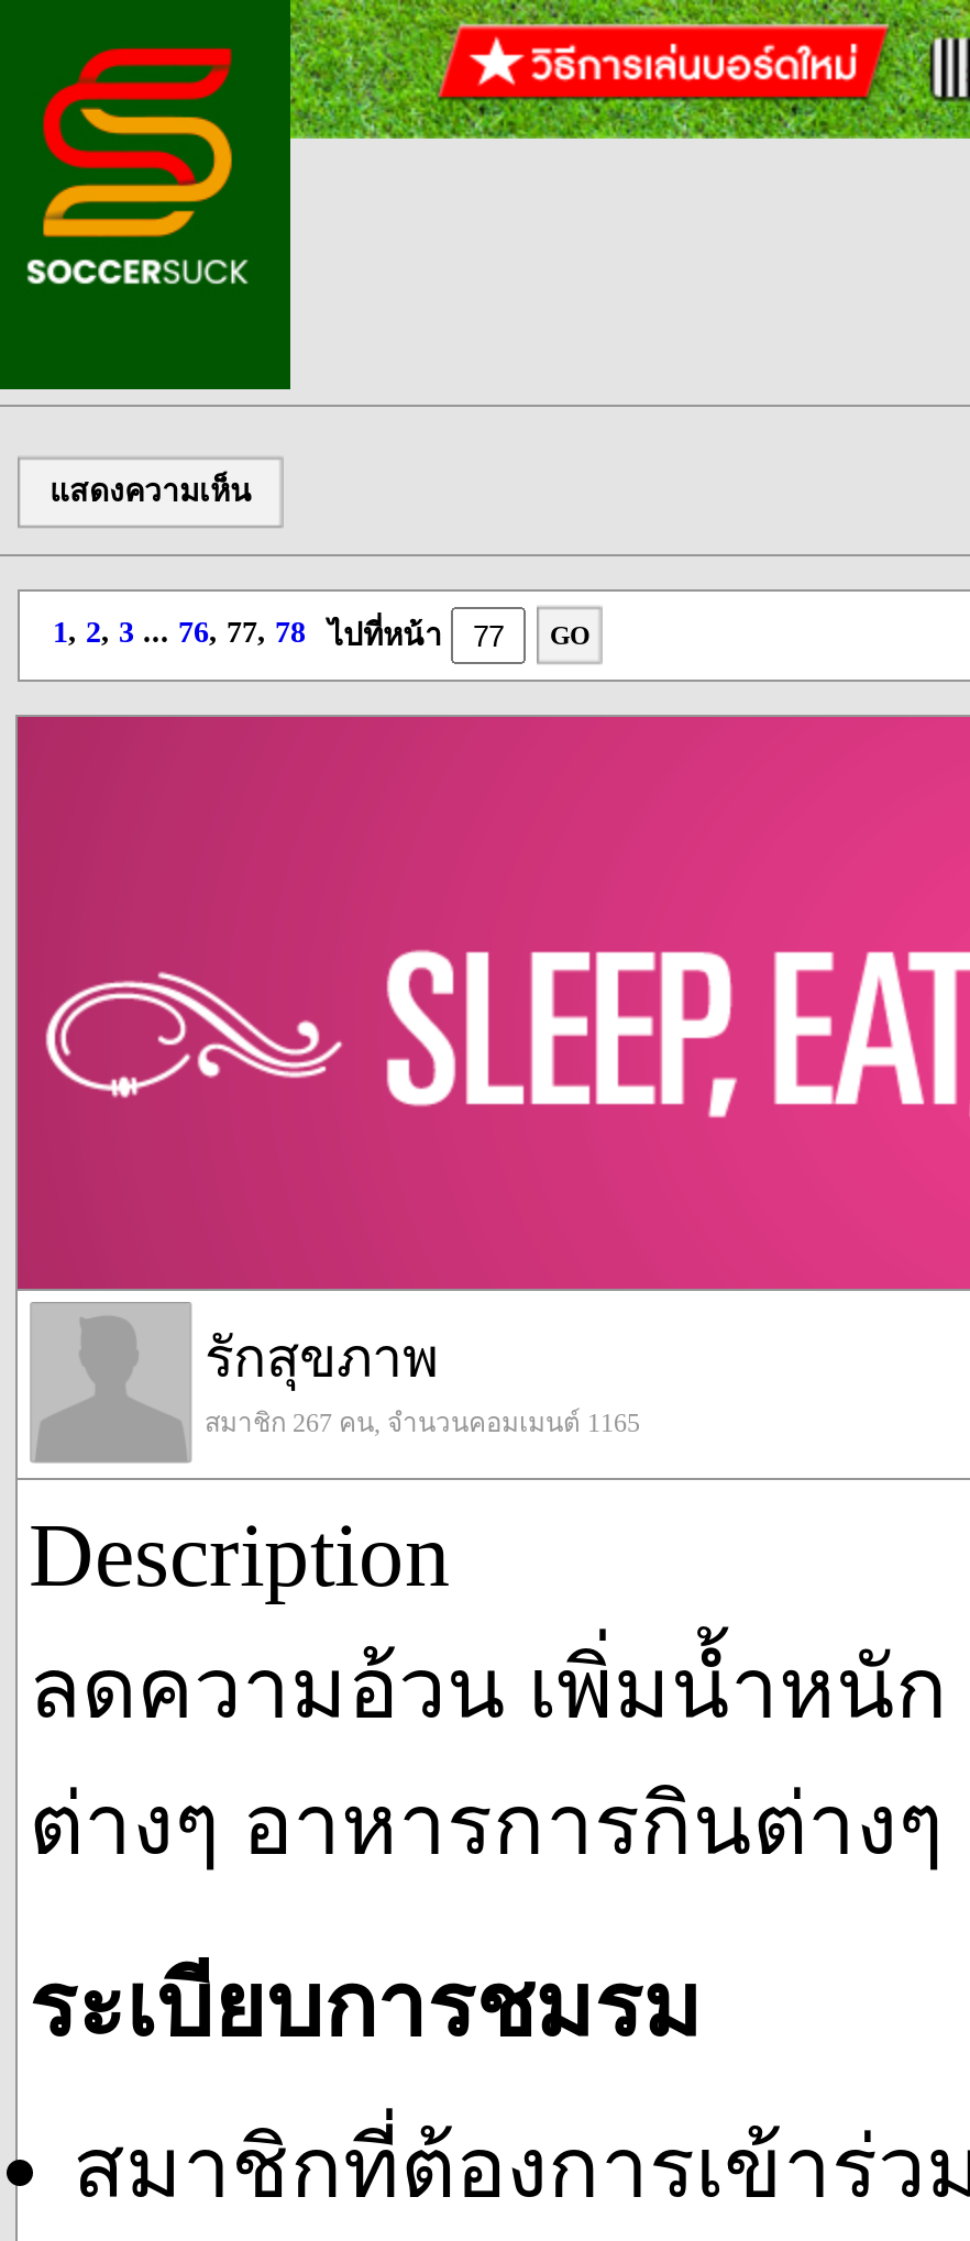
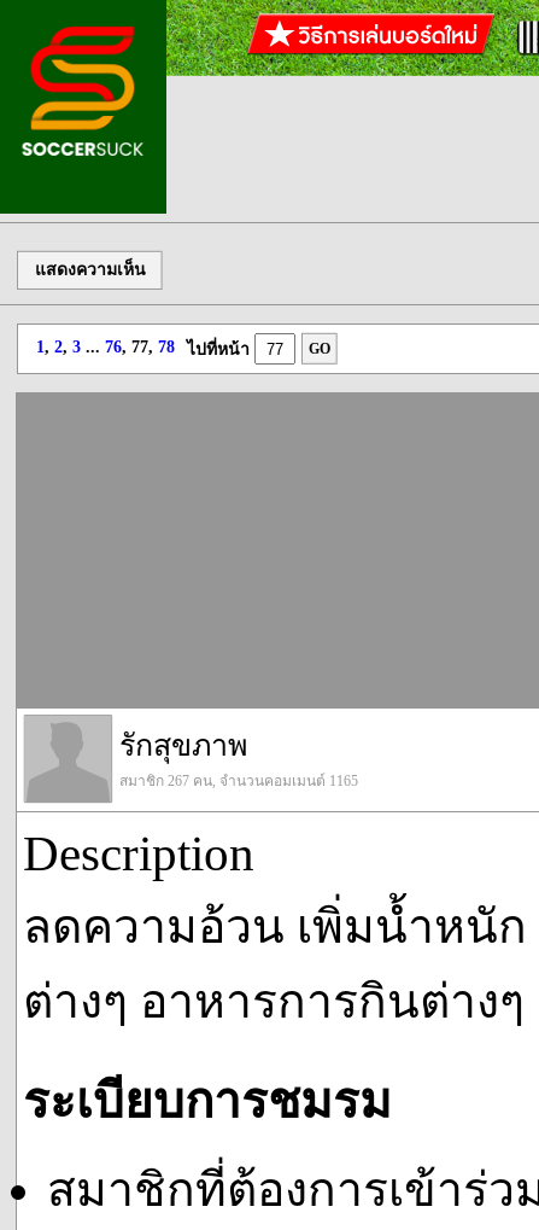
- [image]
